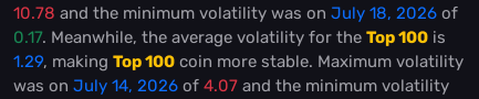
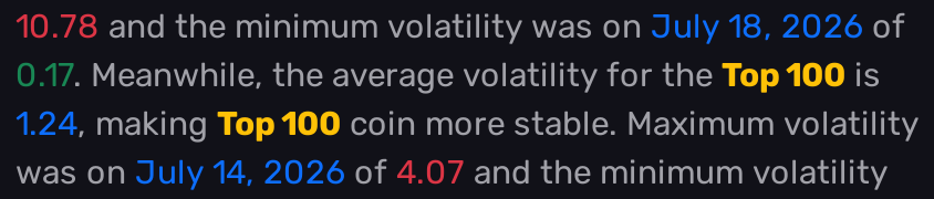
- 1.29, making Top 100 coin more stable. Maximum volatility
+ 1.24, making Top 100 coin more stable. Maximum volatility
